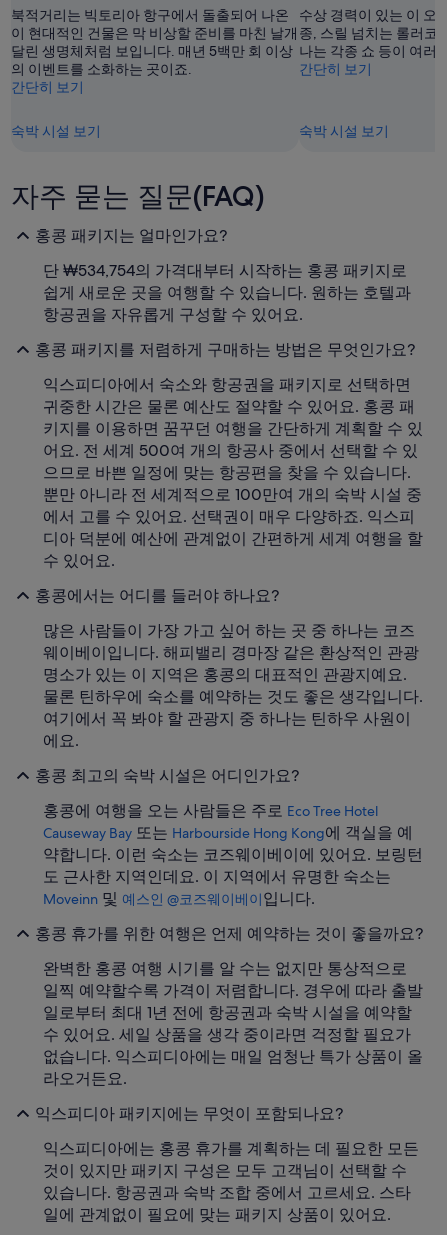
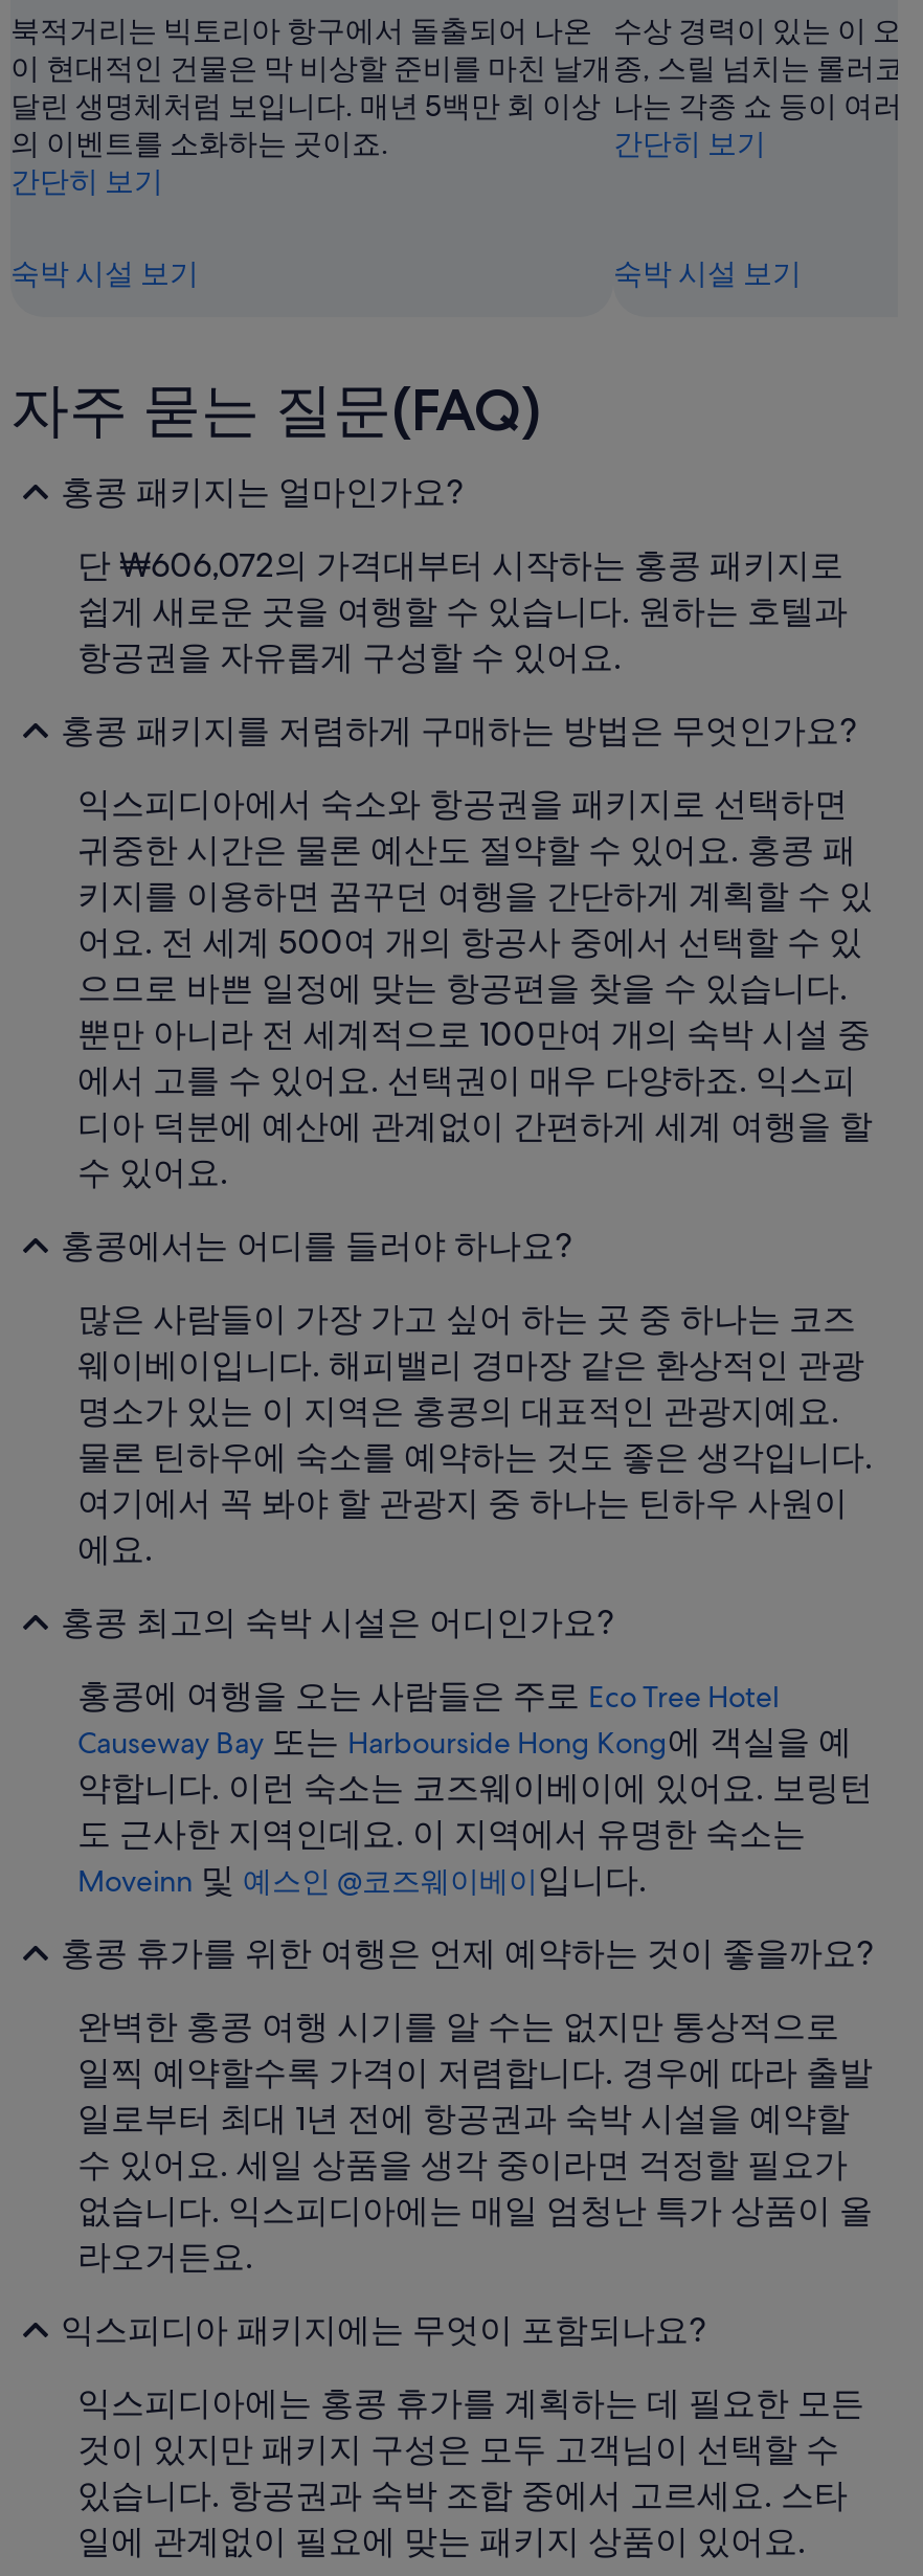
- 단 ₩534,754의 가격대부터 시작하는 홍콩 패키지로
+ 단 ₩606,072의 가격대부터 시작하는 홍콩 패키지로
